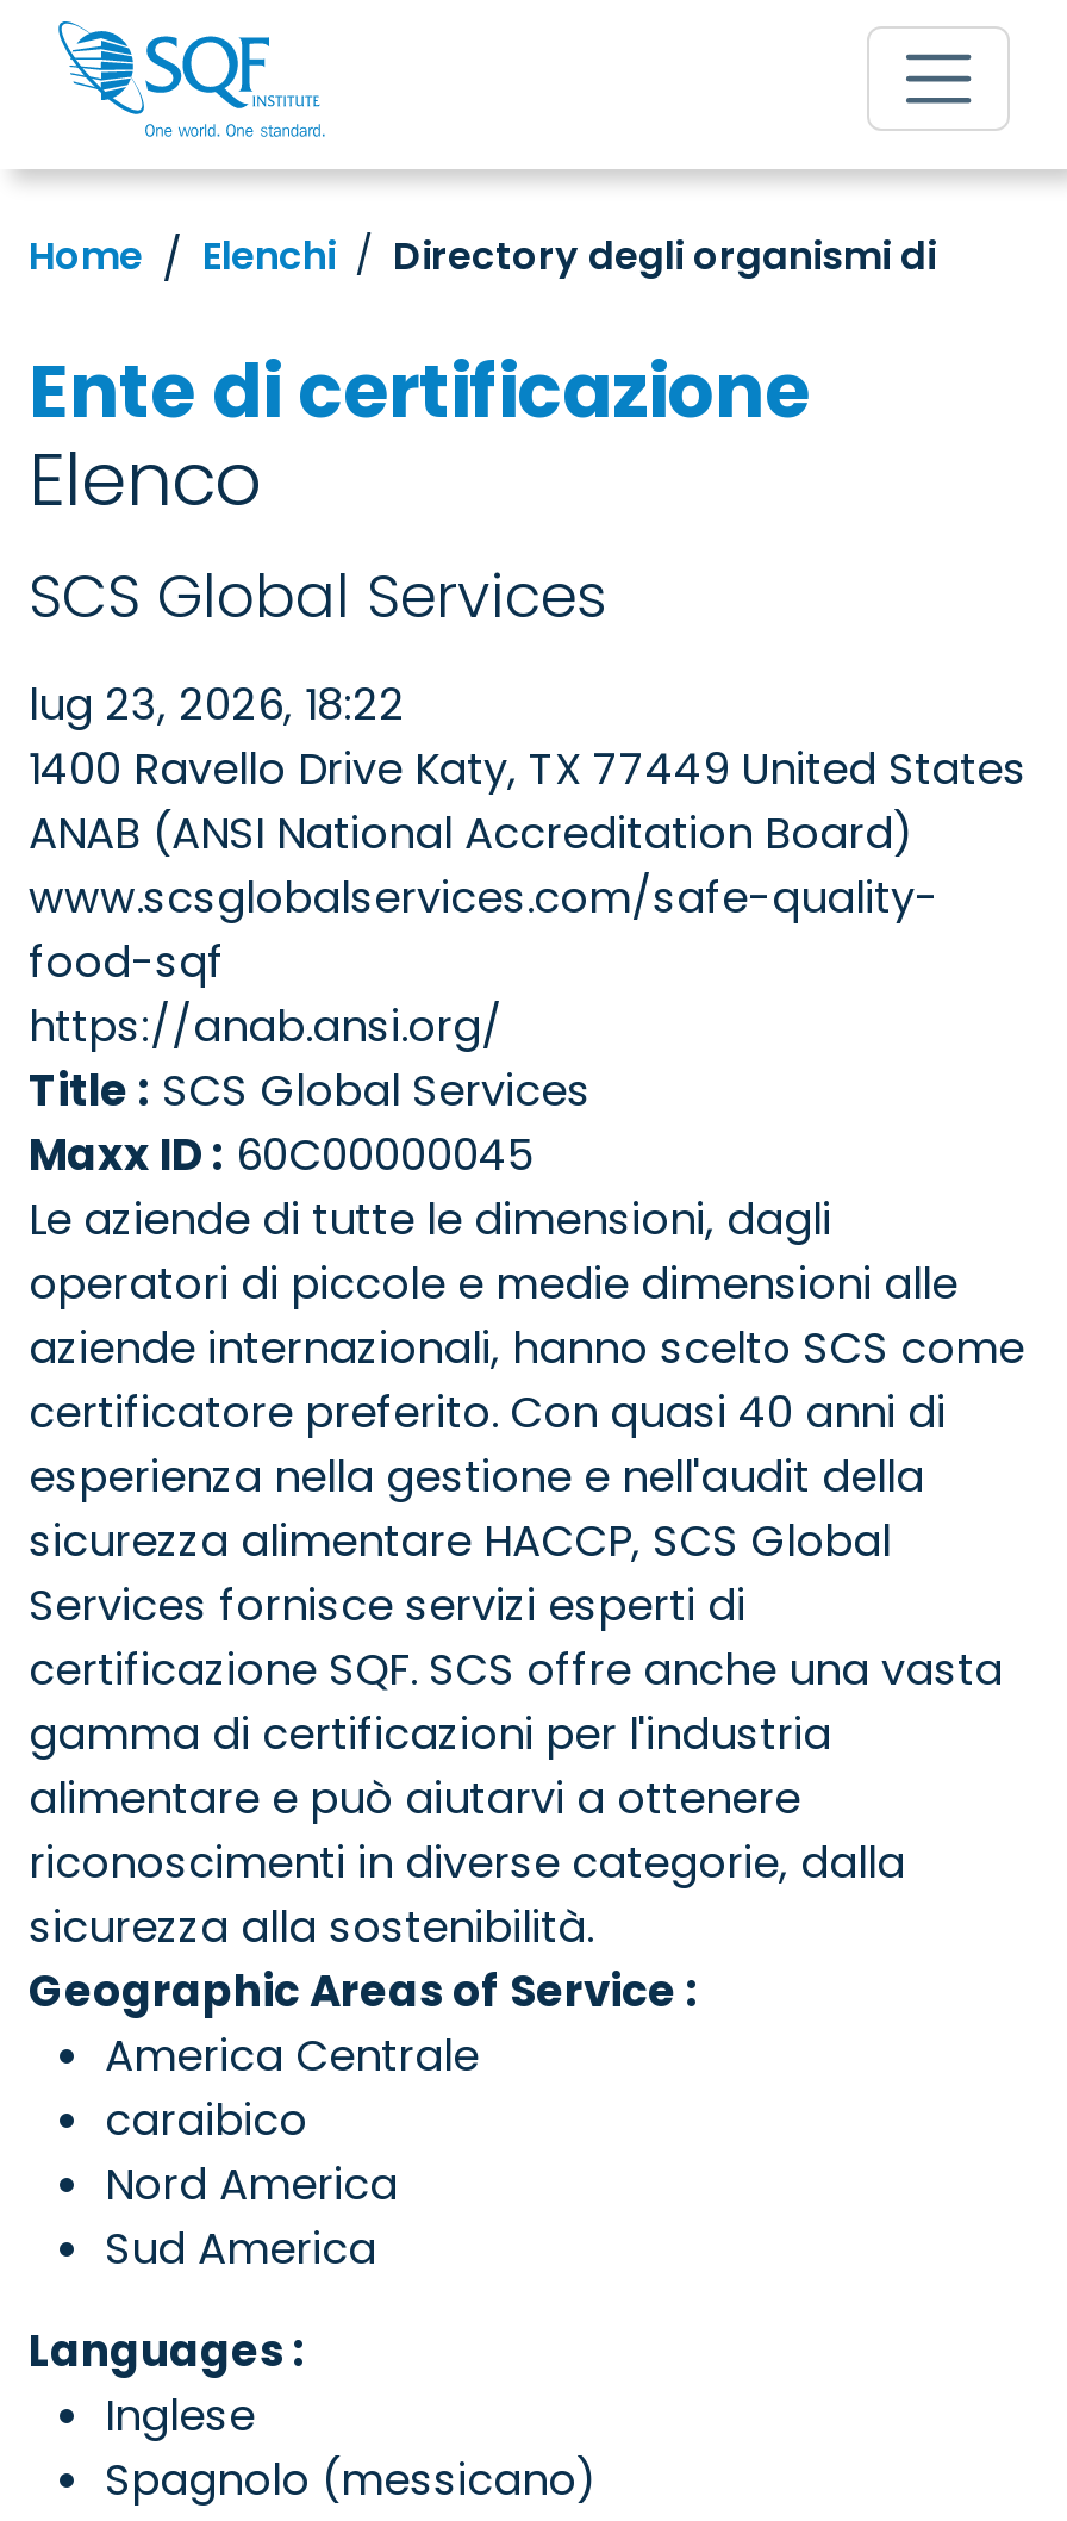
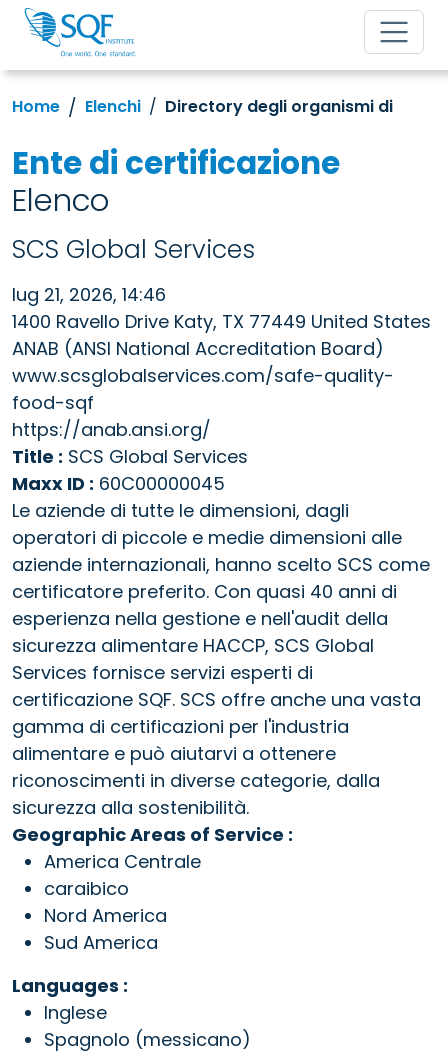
- lug 23, 2026, 18:22
+ lug 21, 2026, 14:46
